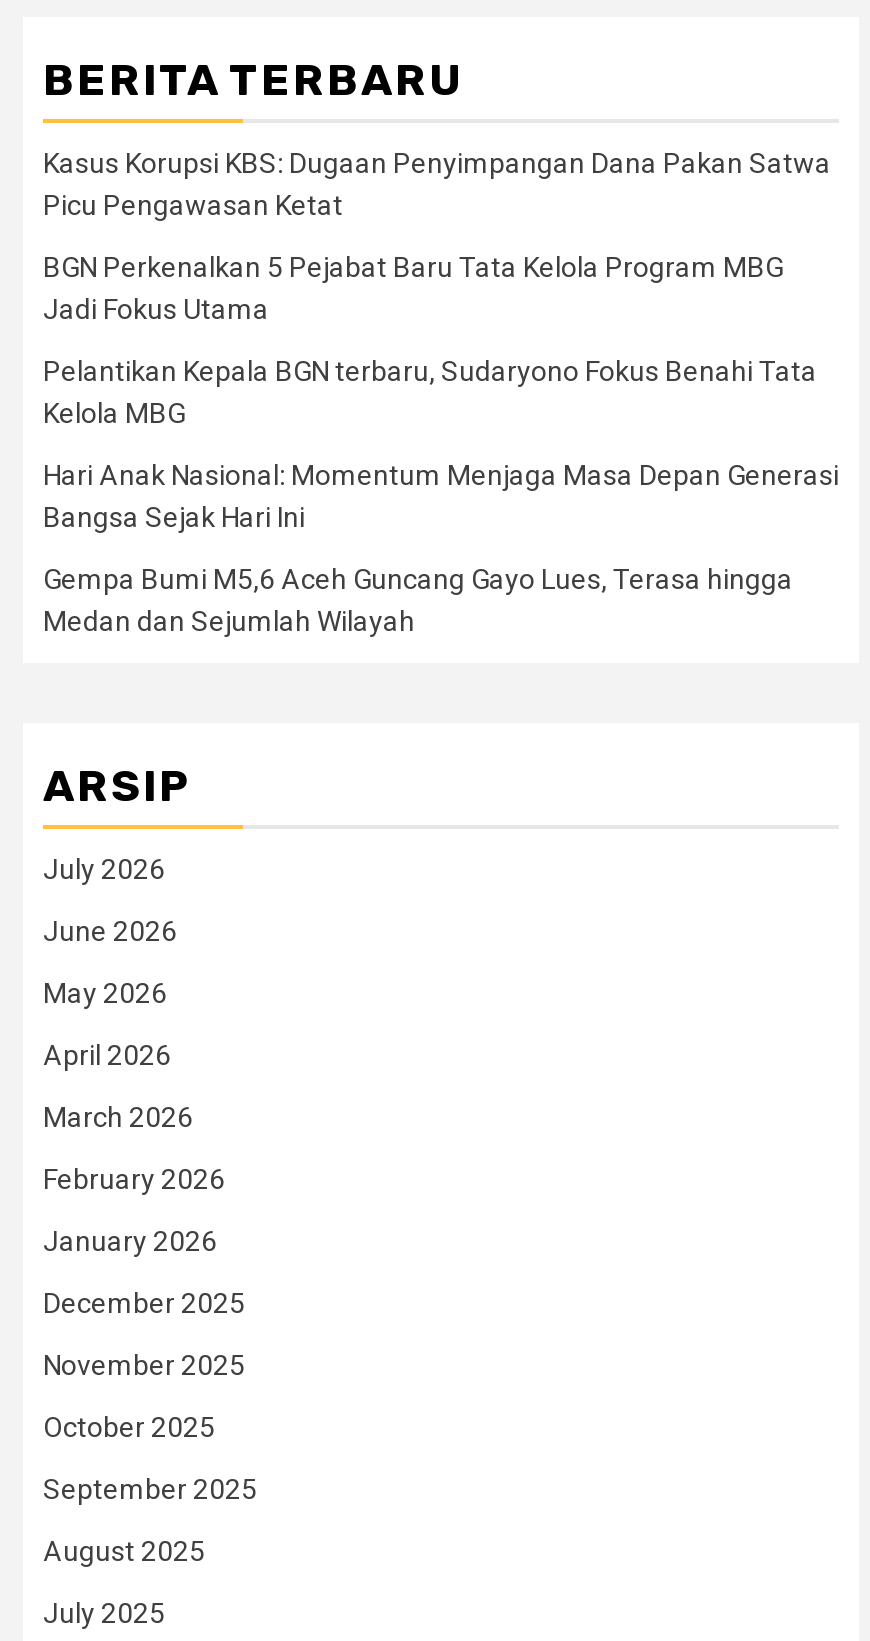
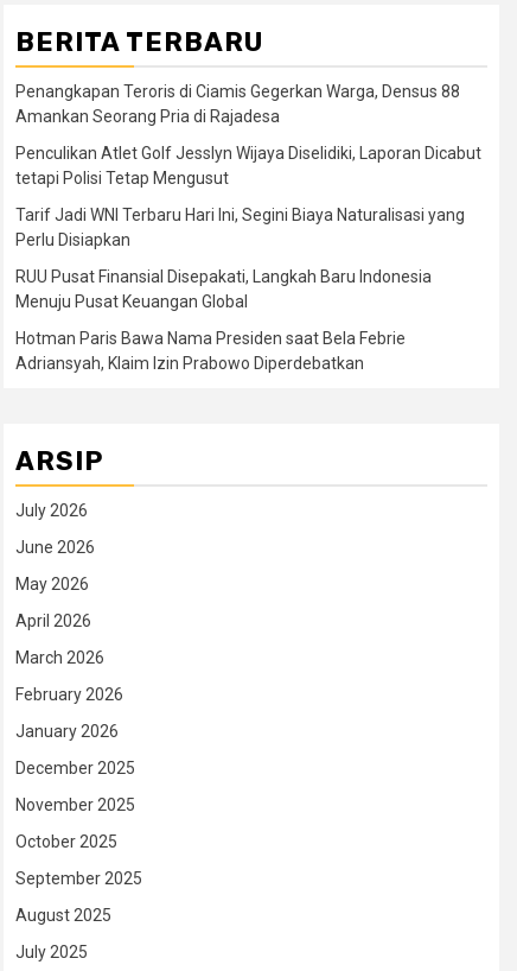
- Kasus Korupsi KBS: Dugaan Penyimpangan Dana Pakan Satwa
- Picu Pengawasan Ketat
+ Penangkapan Teroris di Ciamis Gegerkan Warga, Densus 88
+ Amankan Seorang Pria di Rajadesa

- BGN Perkenalkan 5 Pejabat Baru Tata Kelola Program MBG
- Jadi Fokus Utama
+ Penculikan Atlet Golf Jesslyn Wijaya Diselidiki, Laporan Dicabut
+ tetapi Polisi Tetap Mengusut

- Pelantikan Kepala BGN terbaru, Sudaryono Fokus Benahi Tata
- Kelola MBG
+ Tarif Jadi WNI Terbaru Hari Ini, Segini Biaya Naturalisasi yang
+ Perlu Disiapkan

- Hari Anak Nasional: Momentum Menjaga Masa Depan Generasi
- Bangsa Sejak Hari Ini
+ RUU Pusat Finansial Disepakati, Langkah Baru Indonesia
+ Menuju Pusat Keuangan Global

- Gempa Bumi M5,6 Aceh Guncang Gayo Lues, Terasa hingga
- Medan dan Sejumlah Wilayah
+ Hotman Paris Bawa Nama Presiden saat Bela Febrie
+ Adriansyah, Klaim Izin Prabowo Diperdebatkan
